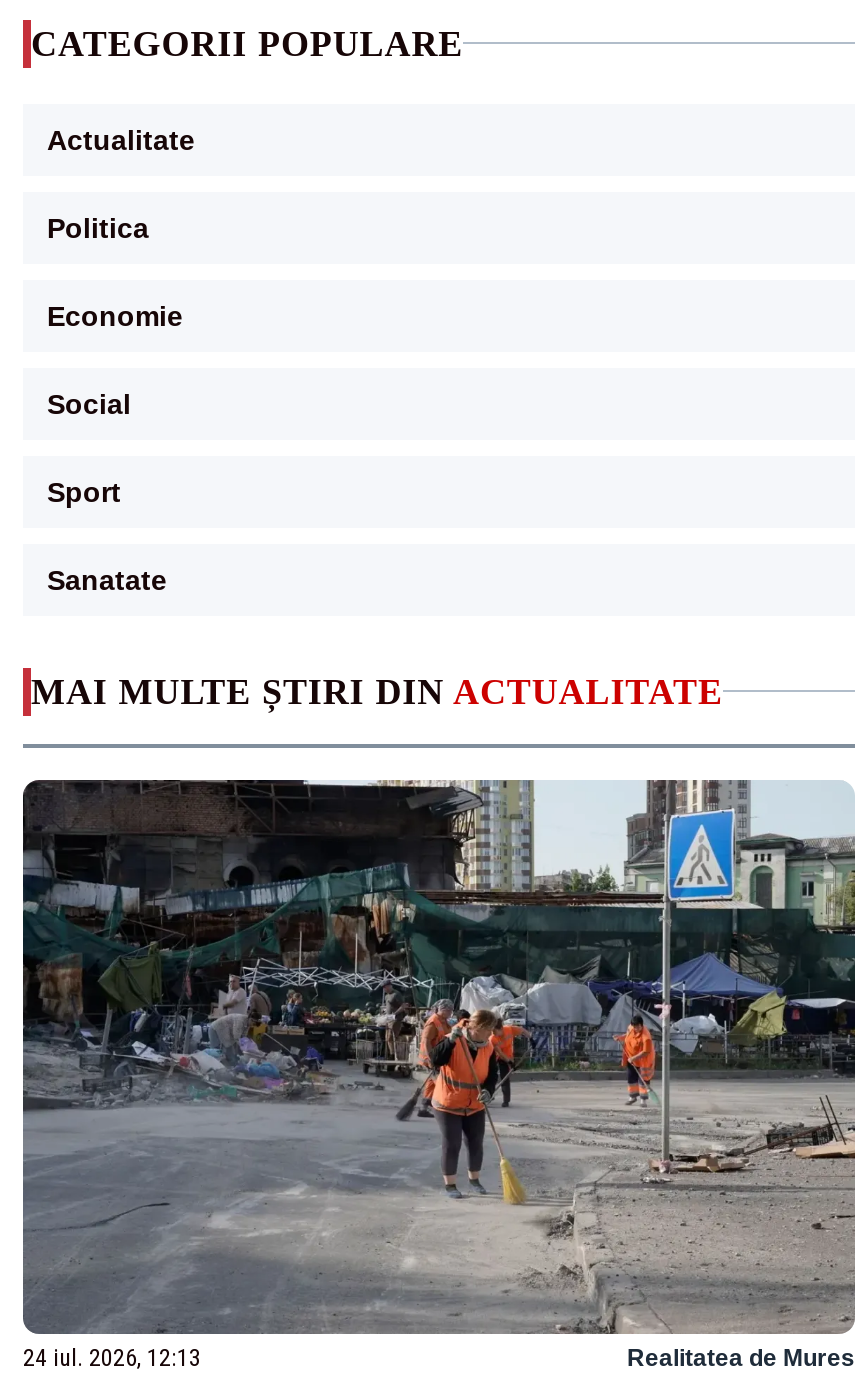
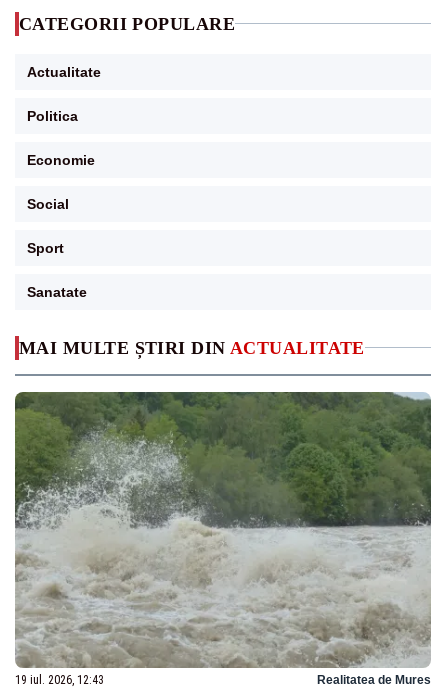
- [image]
- 24 iul. 2026, 12:13
+ [image]
+ 19 iul. 2026, 12:43
